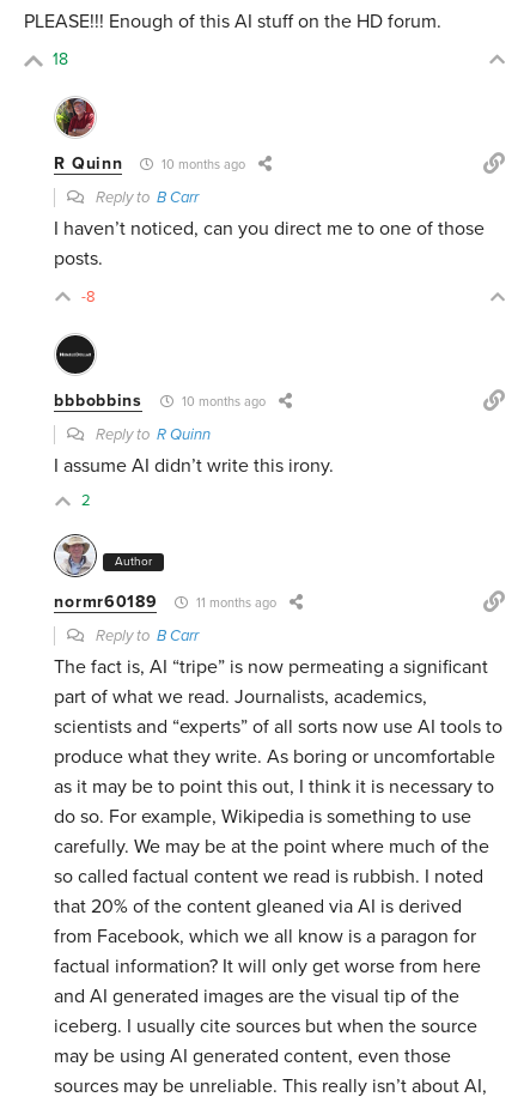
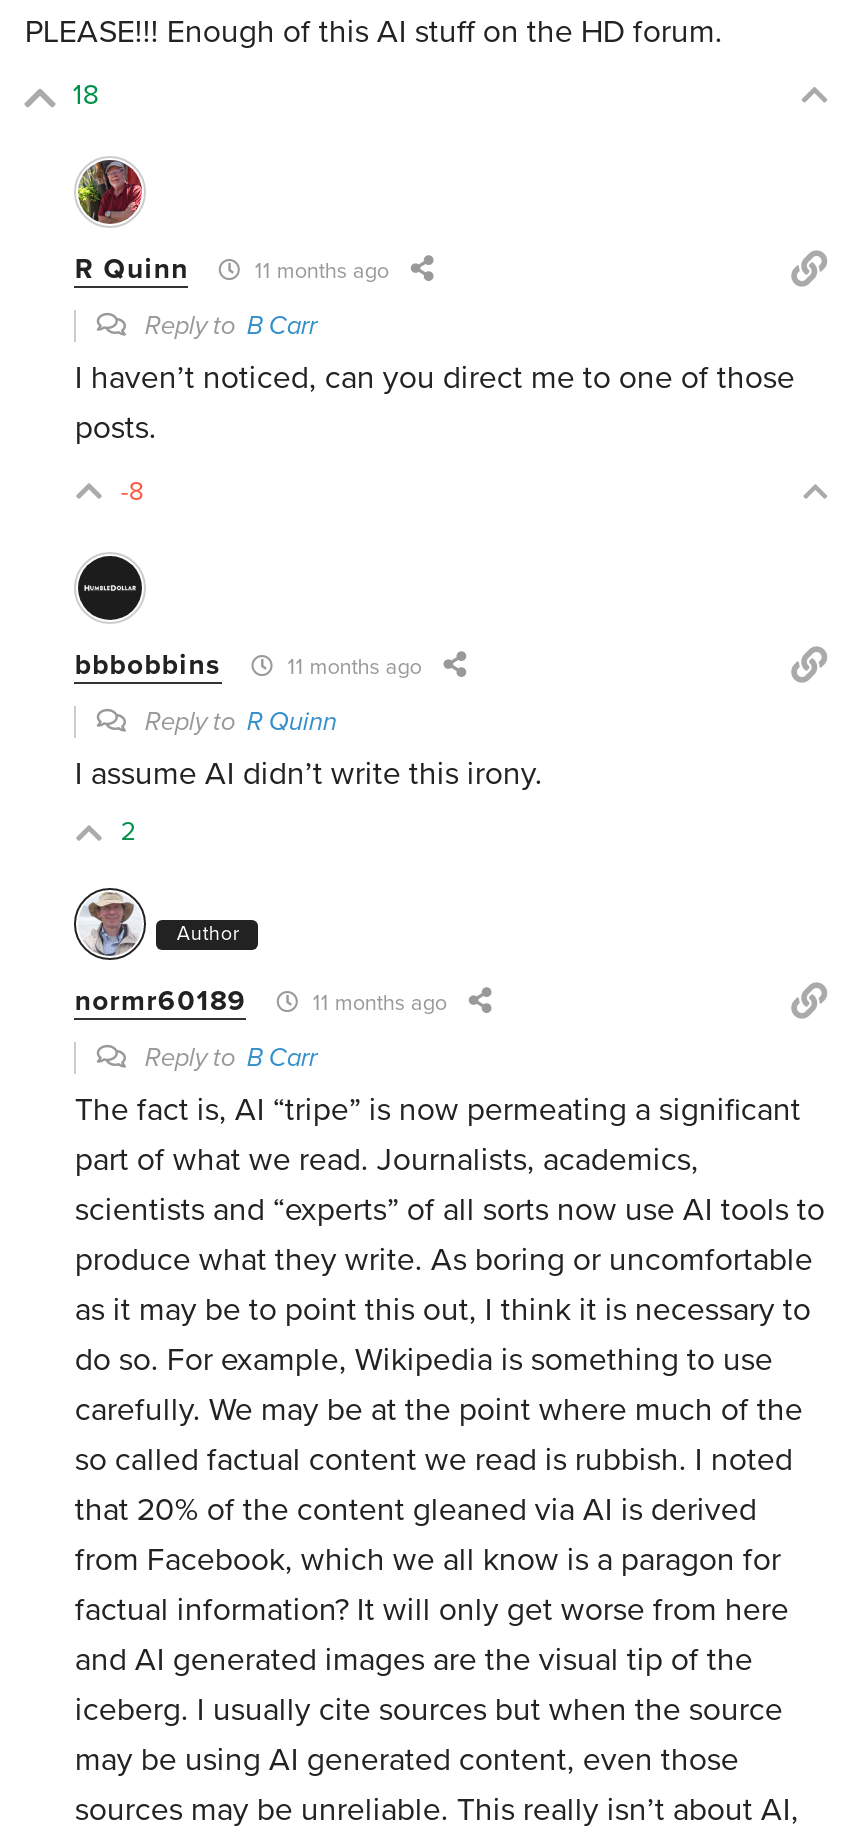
- 10 months ago
+ 11 months ago

- 10 months ago
+ 11 months ago
